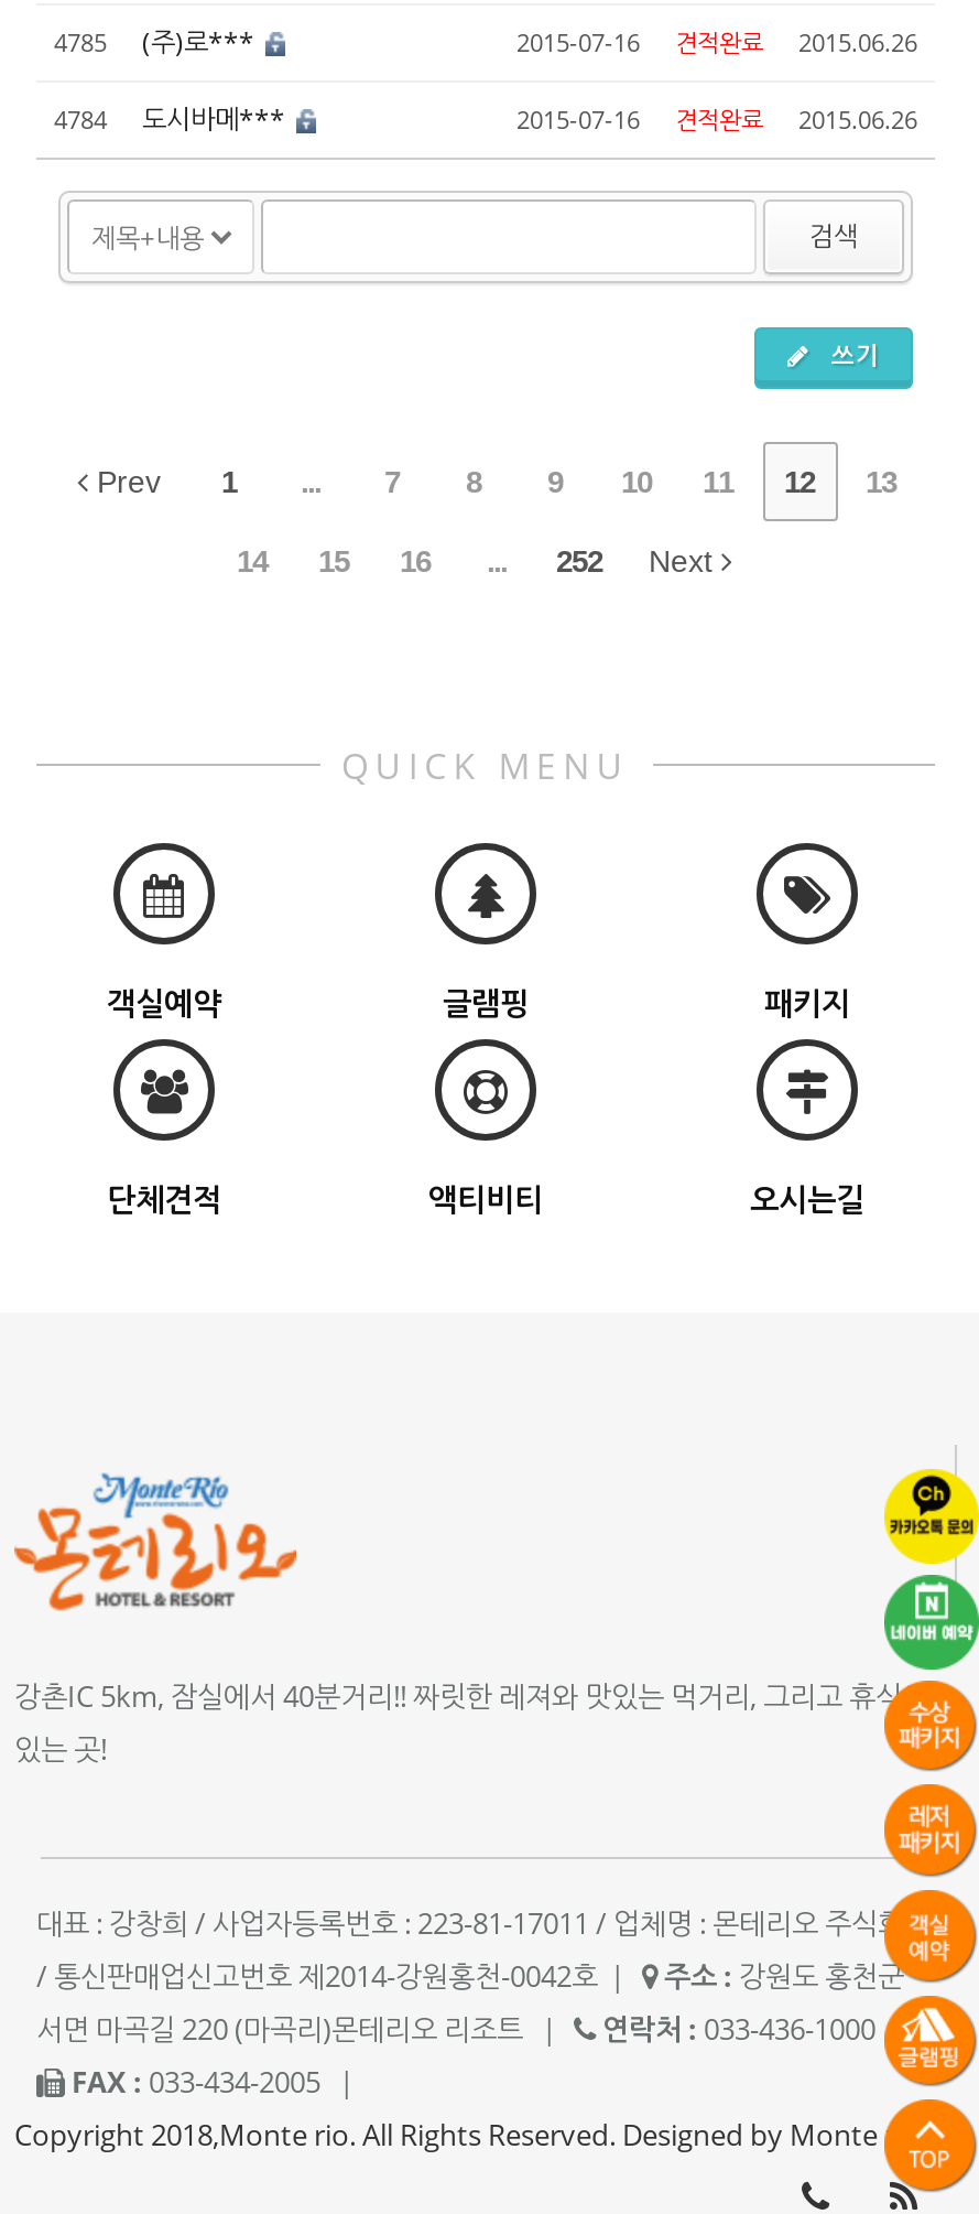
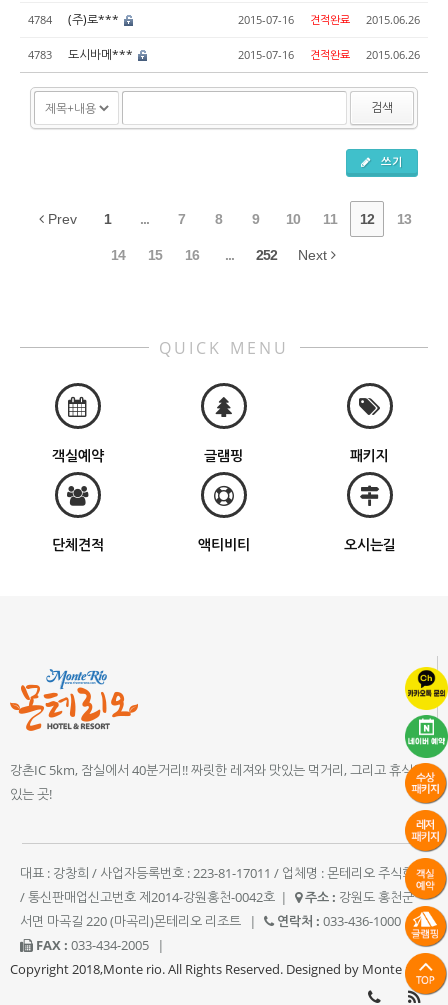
- 4785 (주)로***
+ 4784 (주)로***

- 4784 도시바메***
+ 4783 도시바메***
